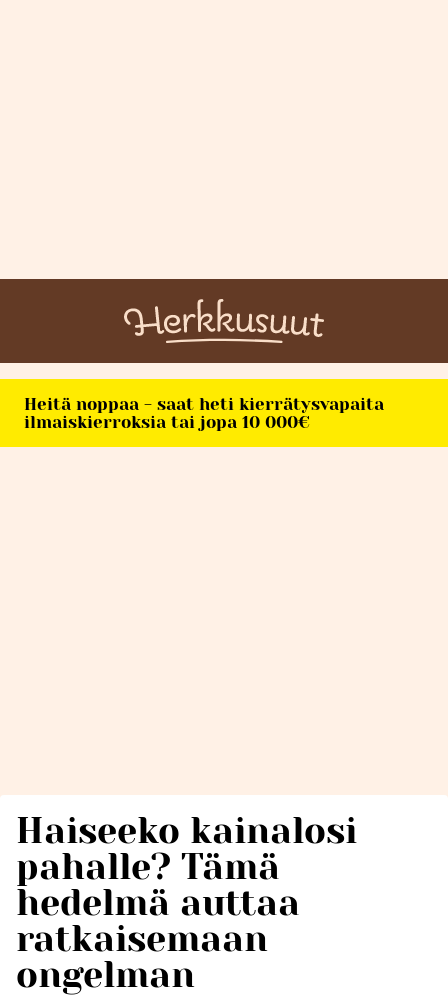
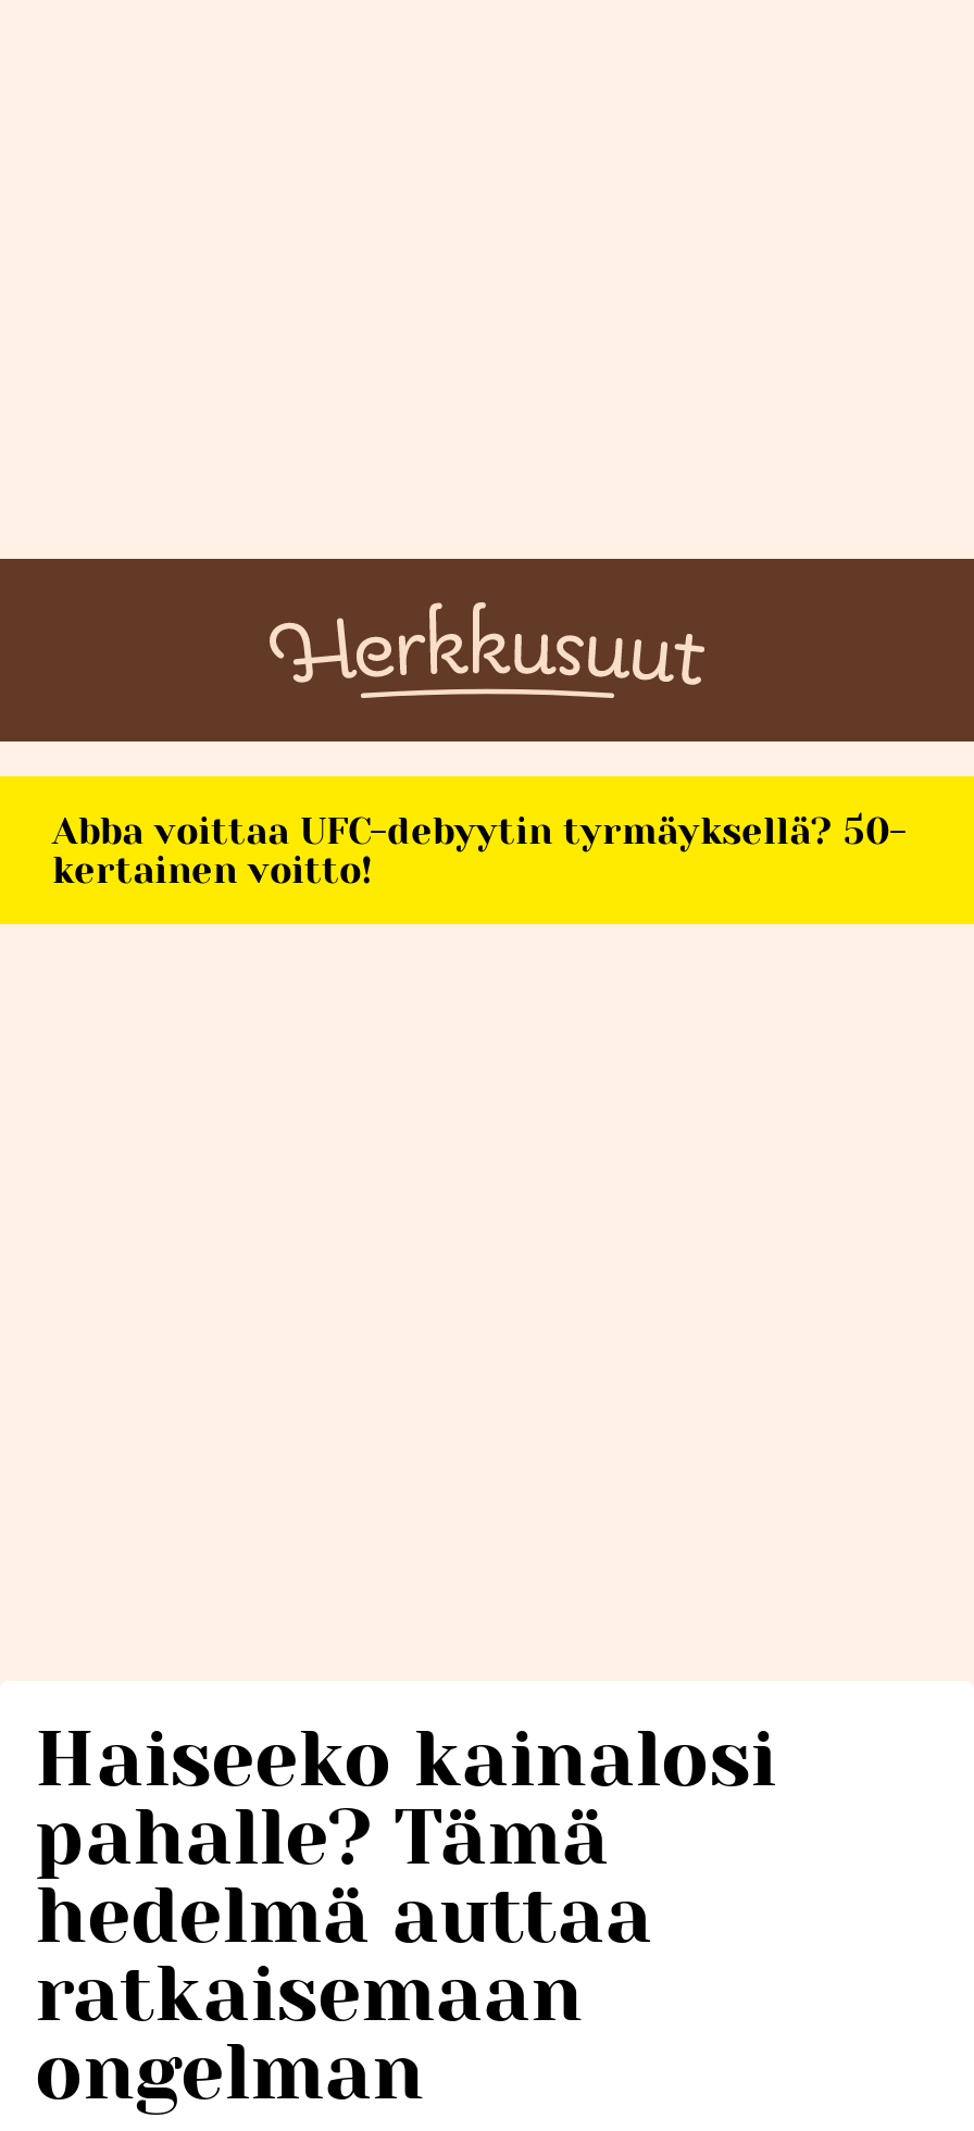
- Heitä noppaa - saat heti kierrätysvapaita
- ilmaiskierroksia tai jopa 10 000€
+ Abba voittaa UFC-debyytin tyrmäyksellä? 50-
+ kertainen voitto!
